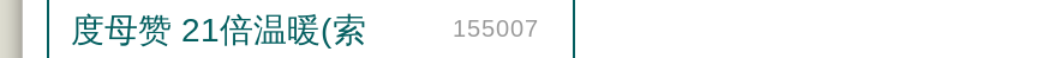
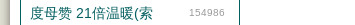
- 155007
+ 154986
